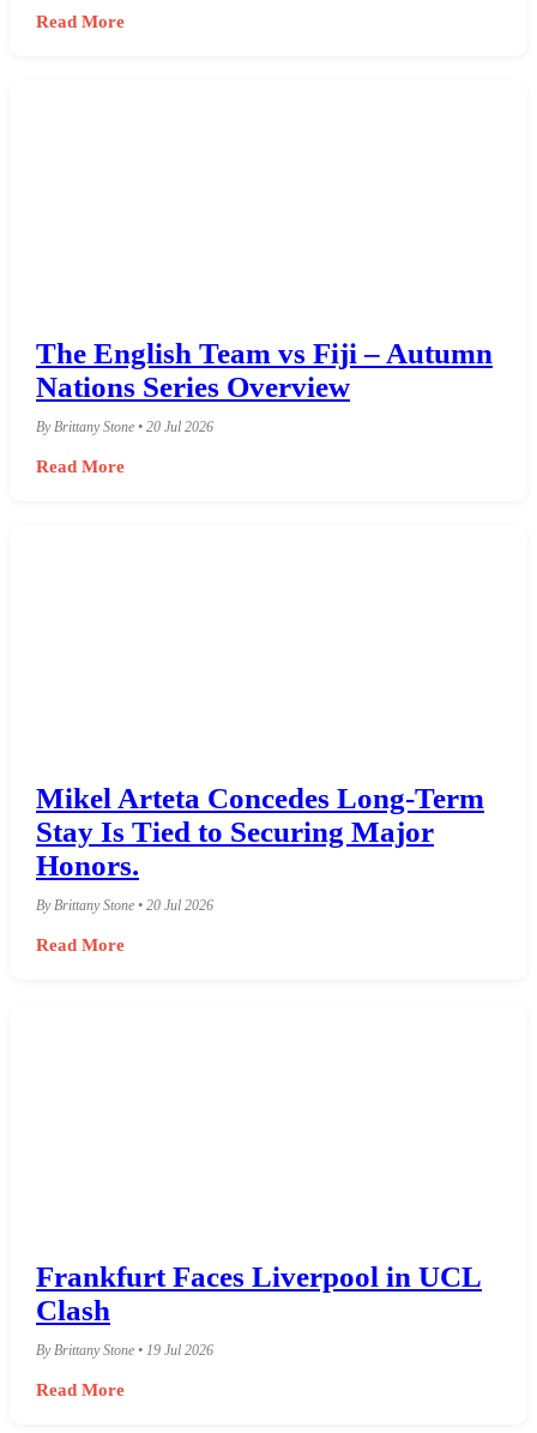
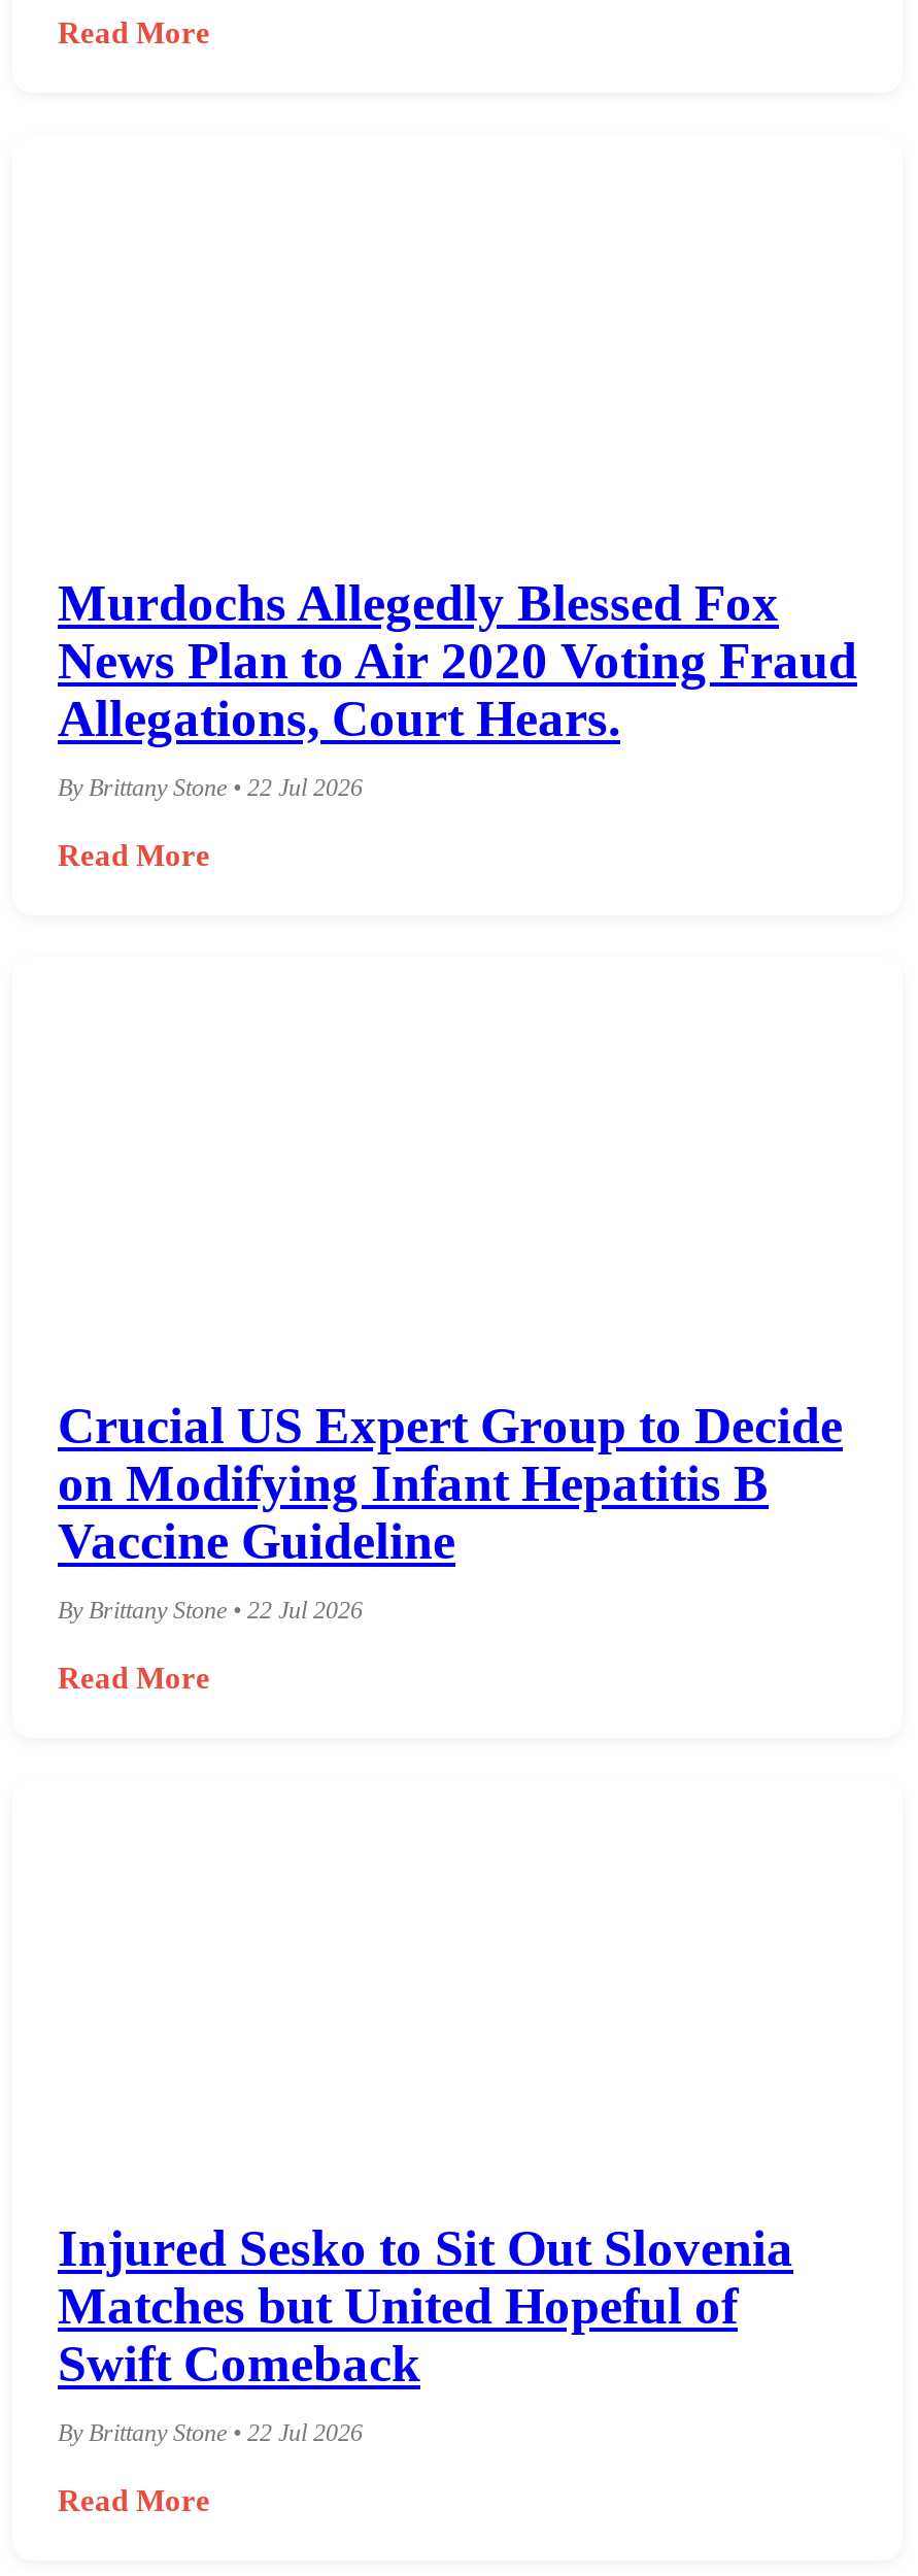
- The English Team vs Fiji – Autumn
- Nations Series Overview
+ Murdochs Allegedly Blessed Fox
+ News Plan to Air 2020 Voting Fraud
+ Allegations, Court Hears.

- By Brittany Stone • 20 Jul 2026
+ By Brittany Stone • 22 Jul 2026

- Mikel Arteta Concedes Long-Term
- Stay Is Tied to Securing Major
- Honors.
+ Crucial US Expert Group to Decide
+ on Modifying Infant Hepatitis B
+ Vaccine Guideline

- By Brittany Stone • 20 Jul 2026
+ By Brittany Stone • 22 Jul 2026

- Frankfurt Faces Liverpool in UCL
- Clash
+ Injured Sesko to Sit Out Slovenia
+ Matches but United Hopeful of
+ Swift Comeback

- By Brittany Stone • 19 Jul 2026
+ By Brittany Stone • 22 Jul 2026
